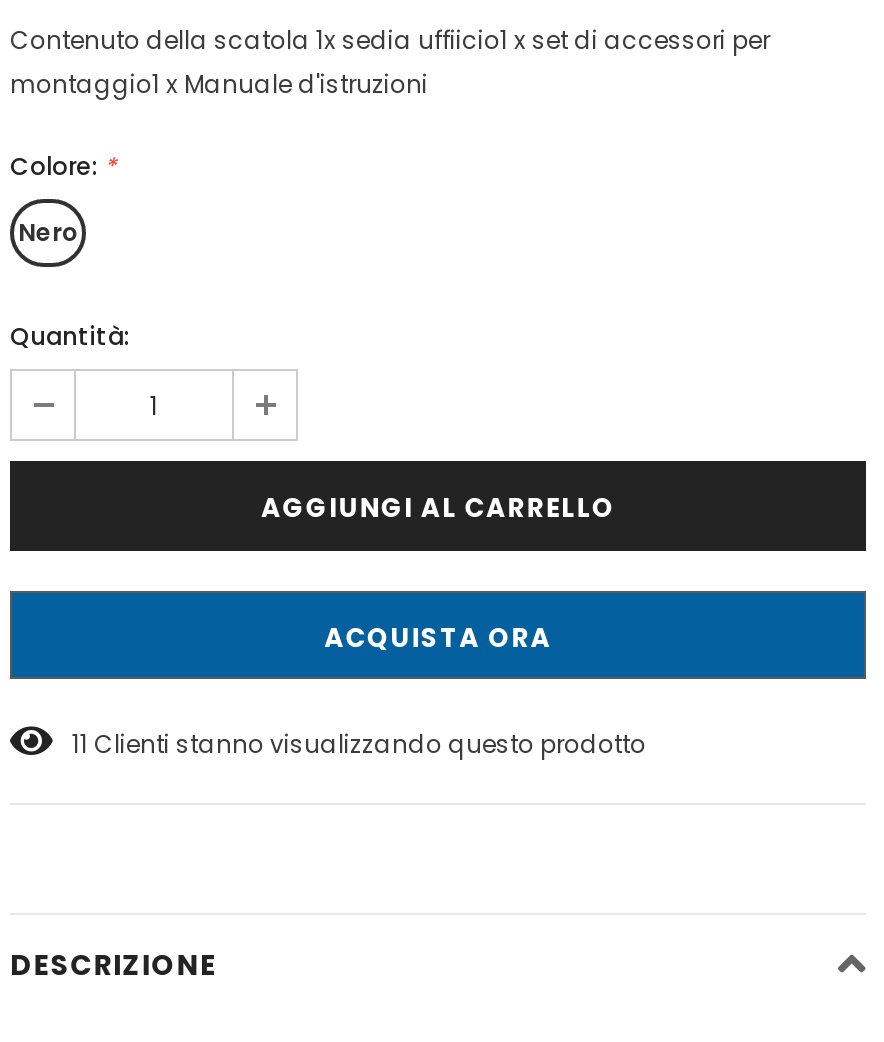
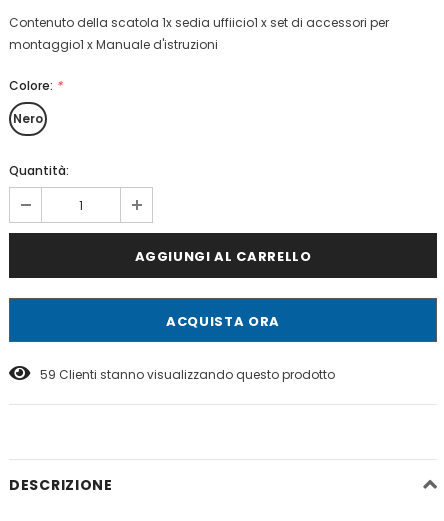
- 11 Clienti stanno visualizzando questo prodotto
+ 59 Clienti stanno visualizzando questo prodotto
